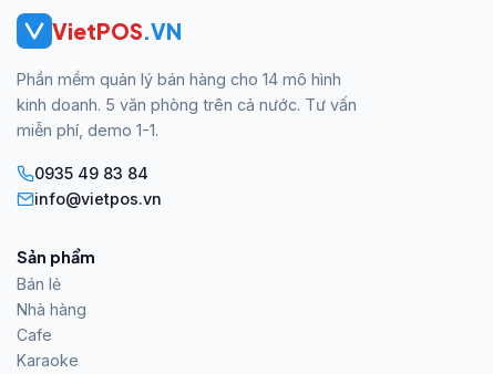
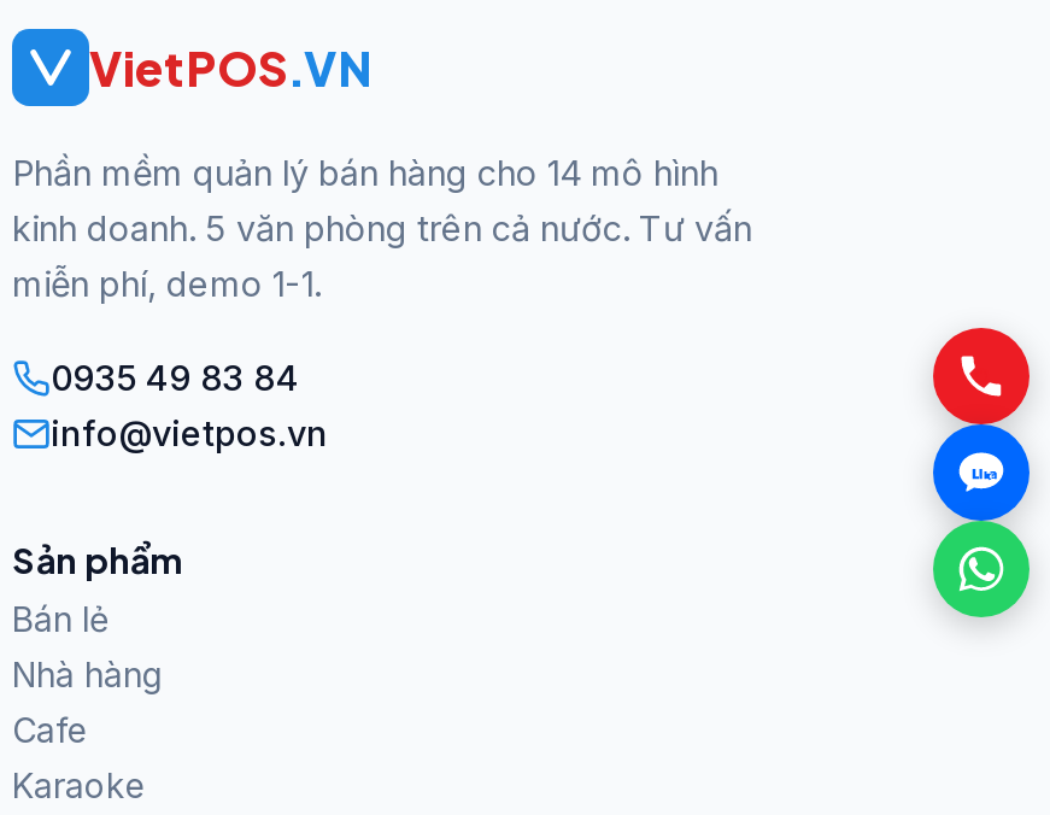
+ [image]
